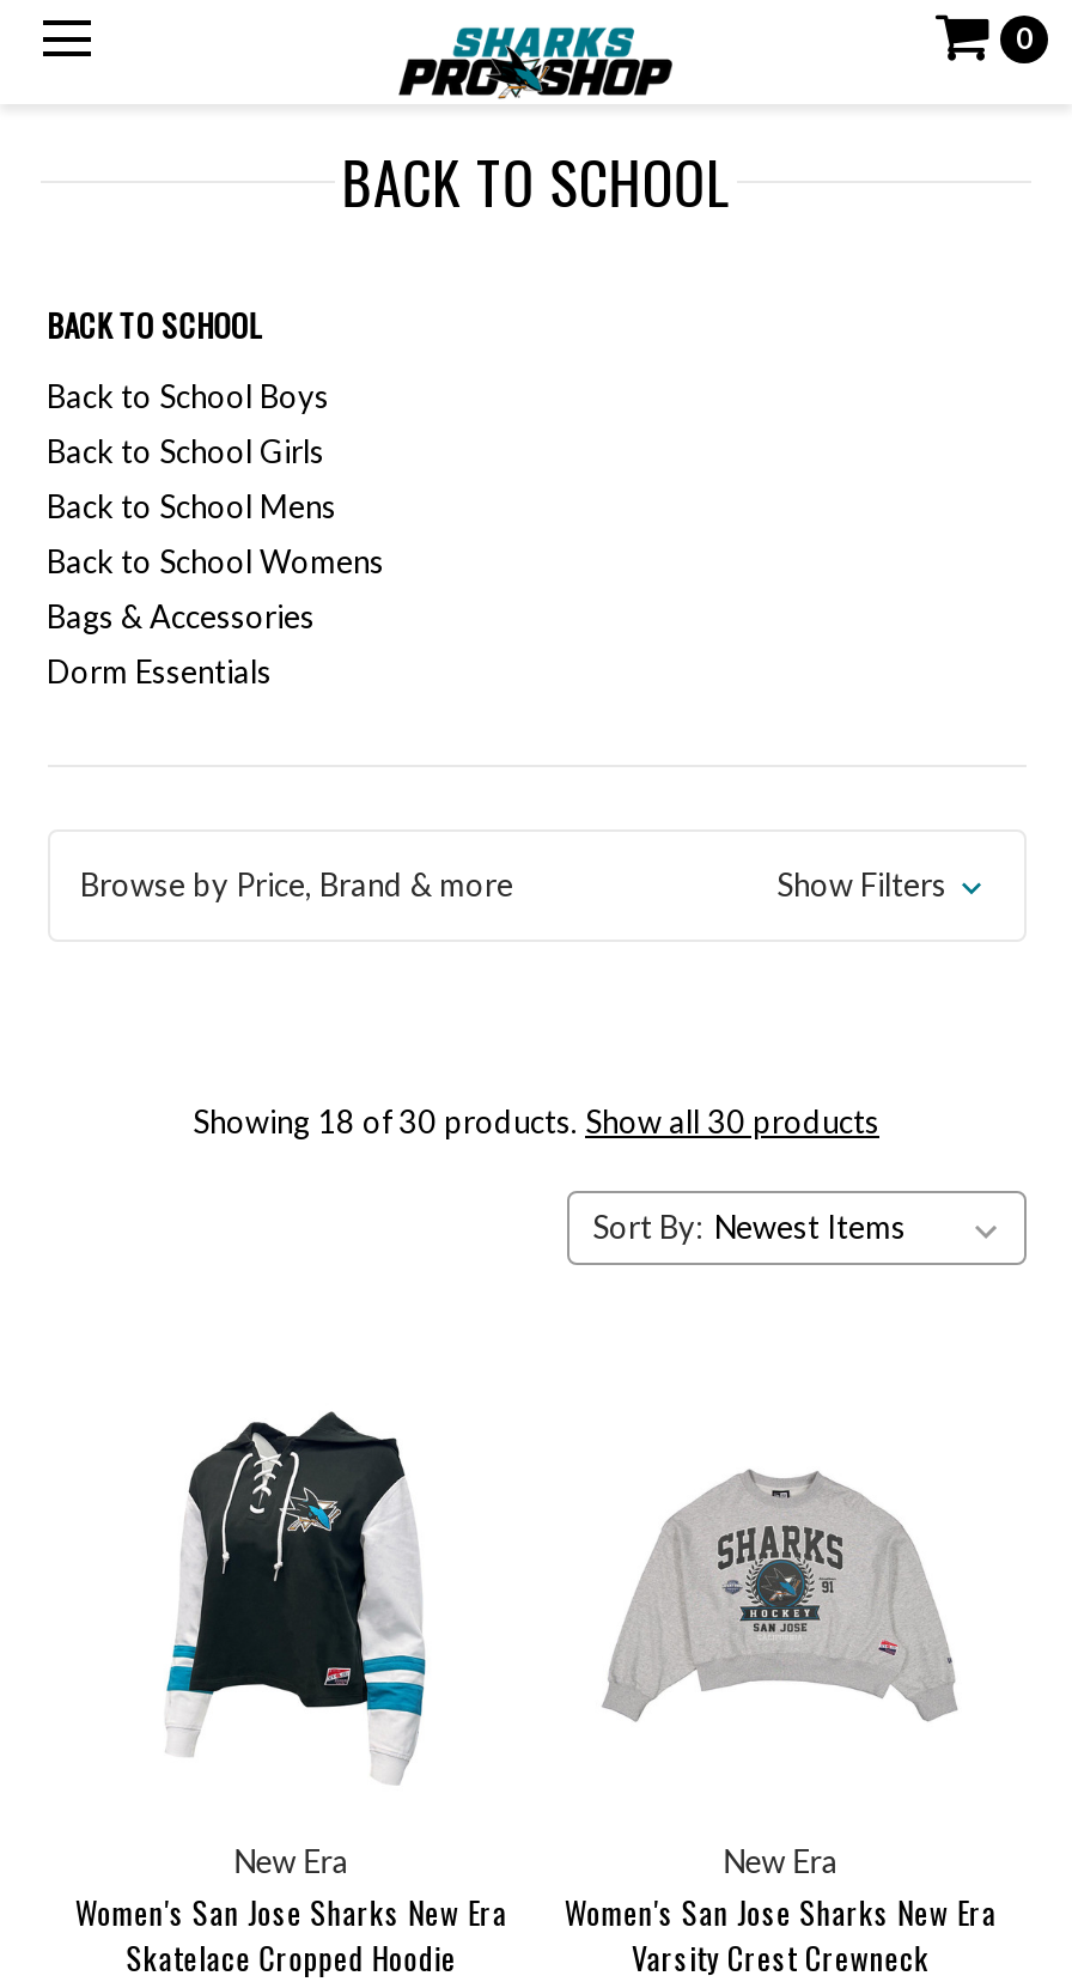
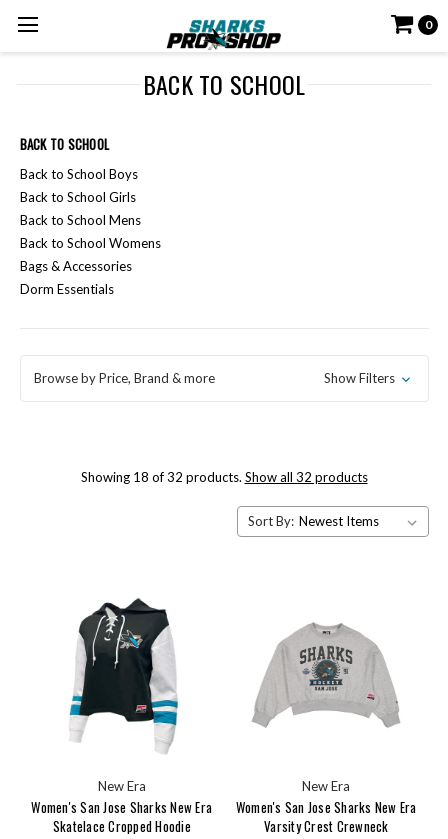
- Showing 18 of 30 products. Show all 30 products
+ Showing 18 of 32 products. Show all 32 products
